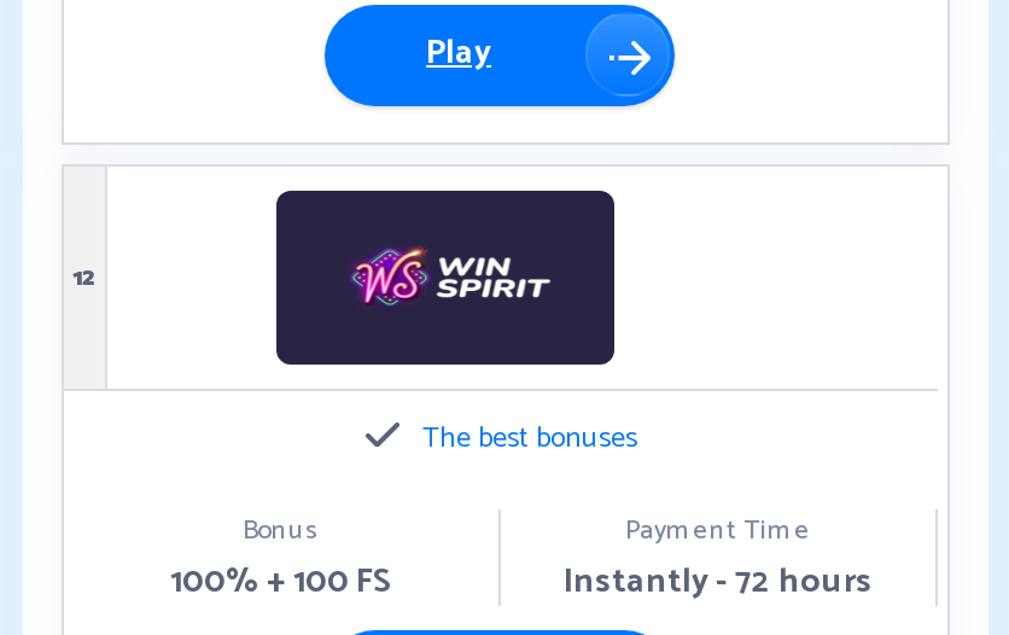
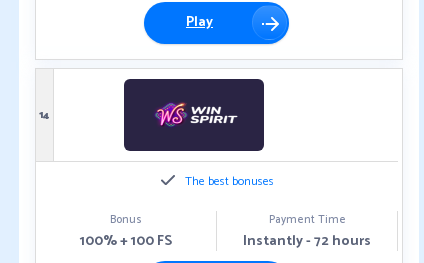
- 12
+ 14
